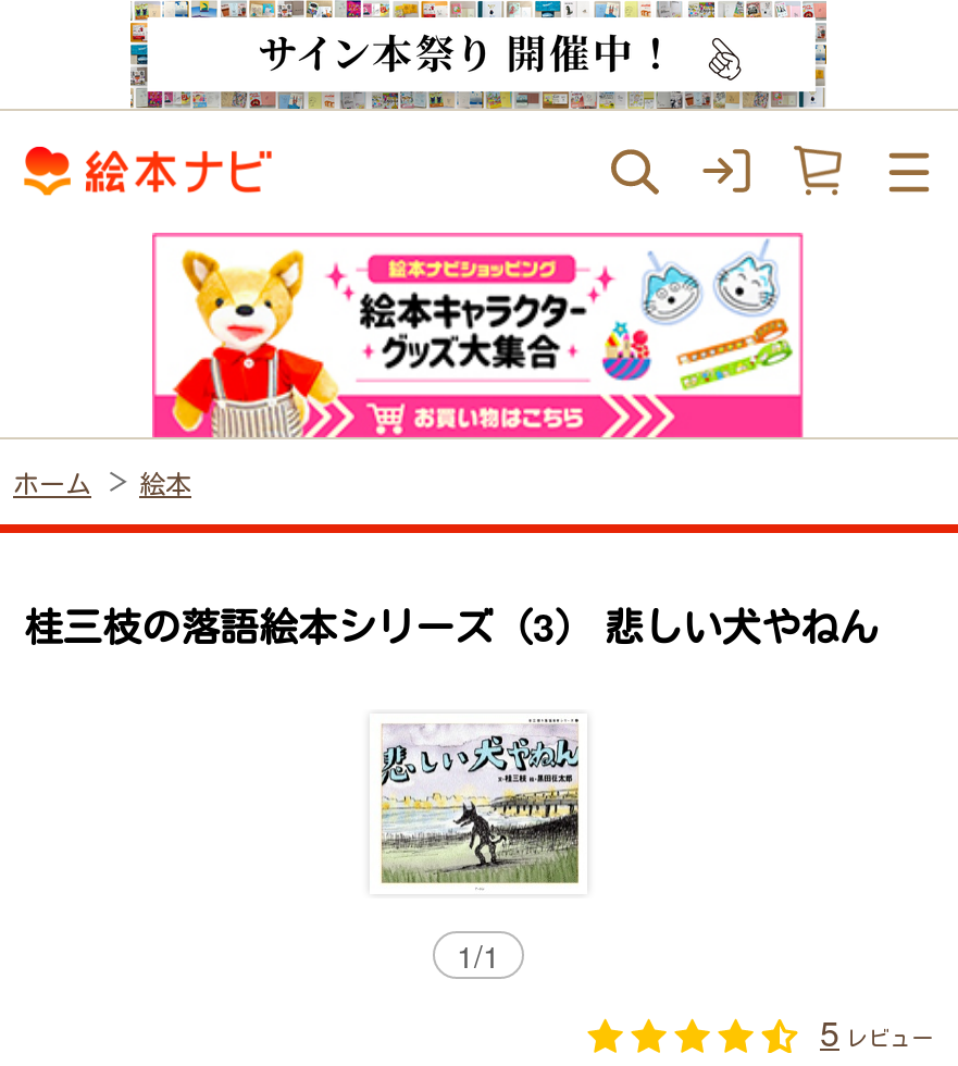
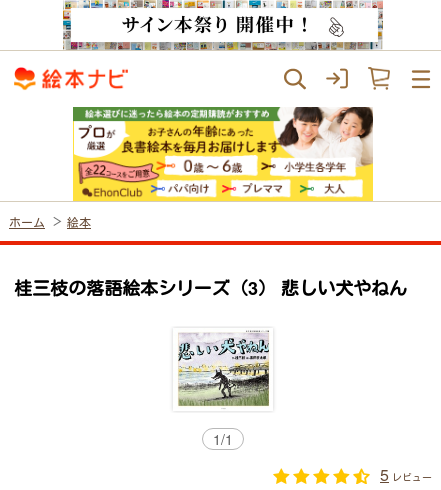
- [image]
+ [image]
